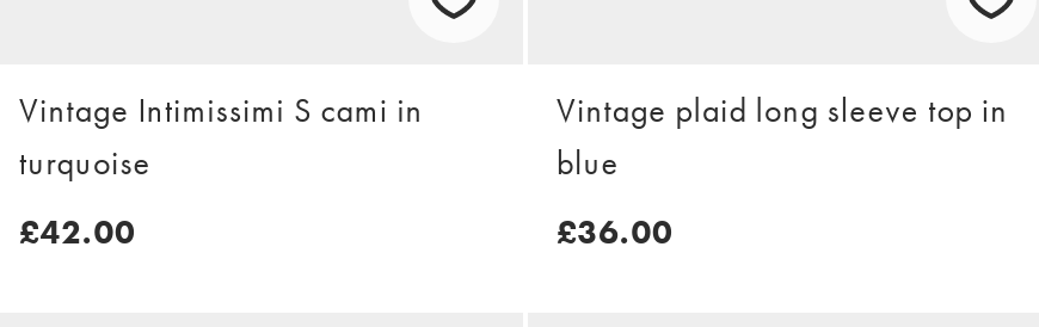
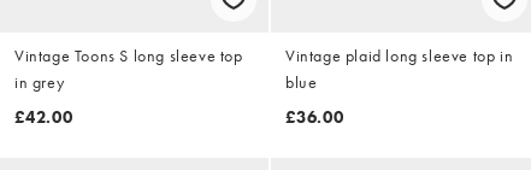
- Vintage Intimissimi S cami in
- turquoise
+ Vintage Toons S long sleeve top
+ in grey
